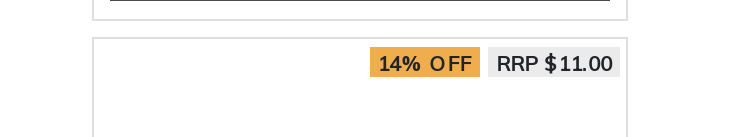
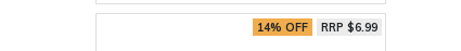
- 14% OFF RRP $11.00
+ 14% OFF RRP $6.99
